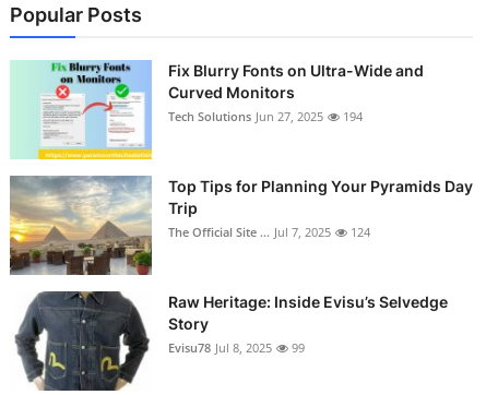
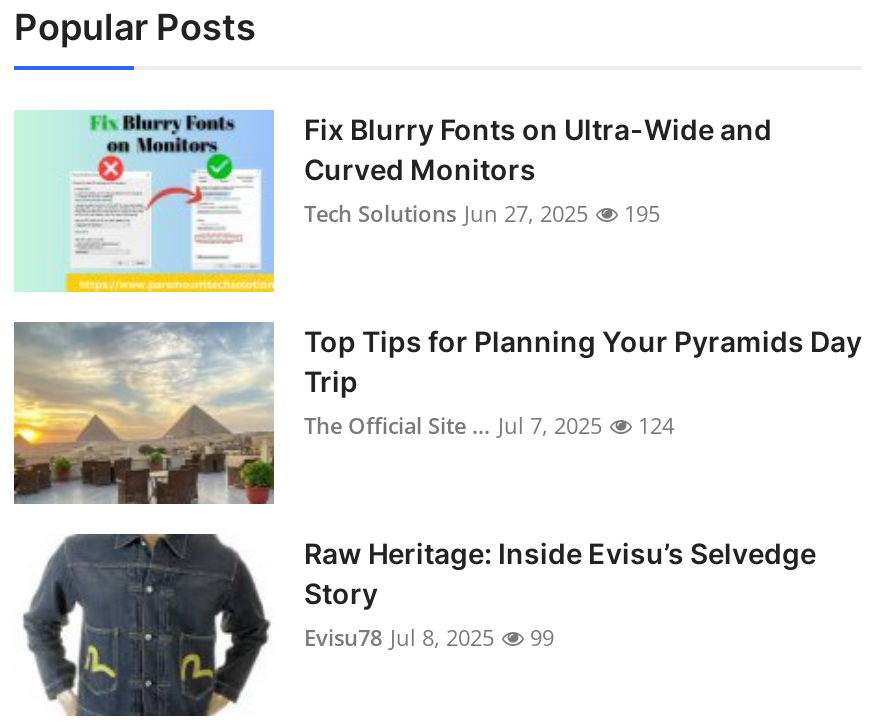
- Tech Solutions Jun 27, 2025 194
+ Tech Solutions Jun 27, 2025 195
